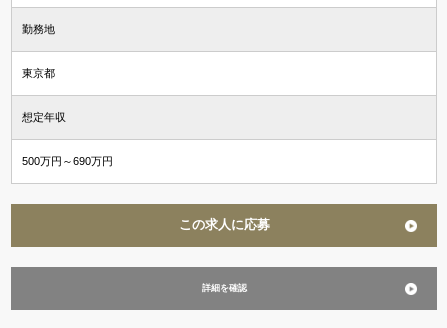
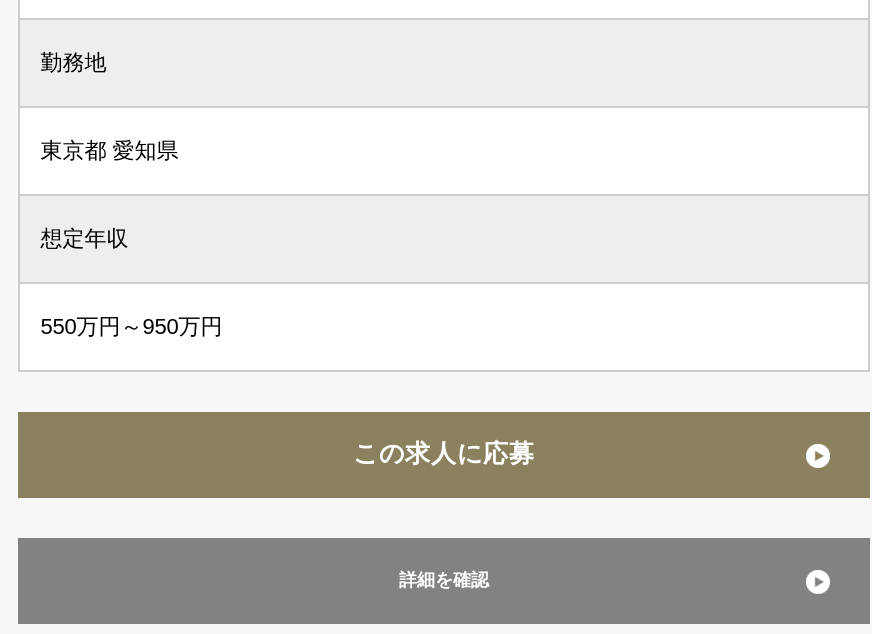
- 東京都
+ 東京都 愛知県

- 500万円～690万円
+ 550万円～950万円
